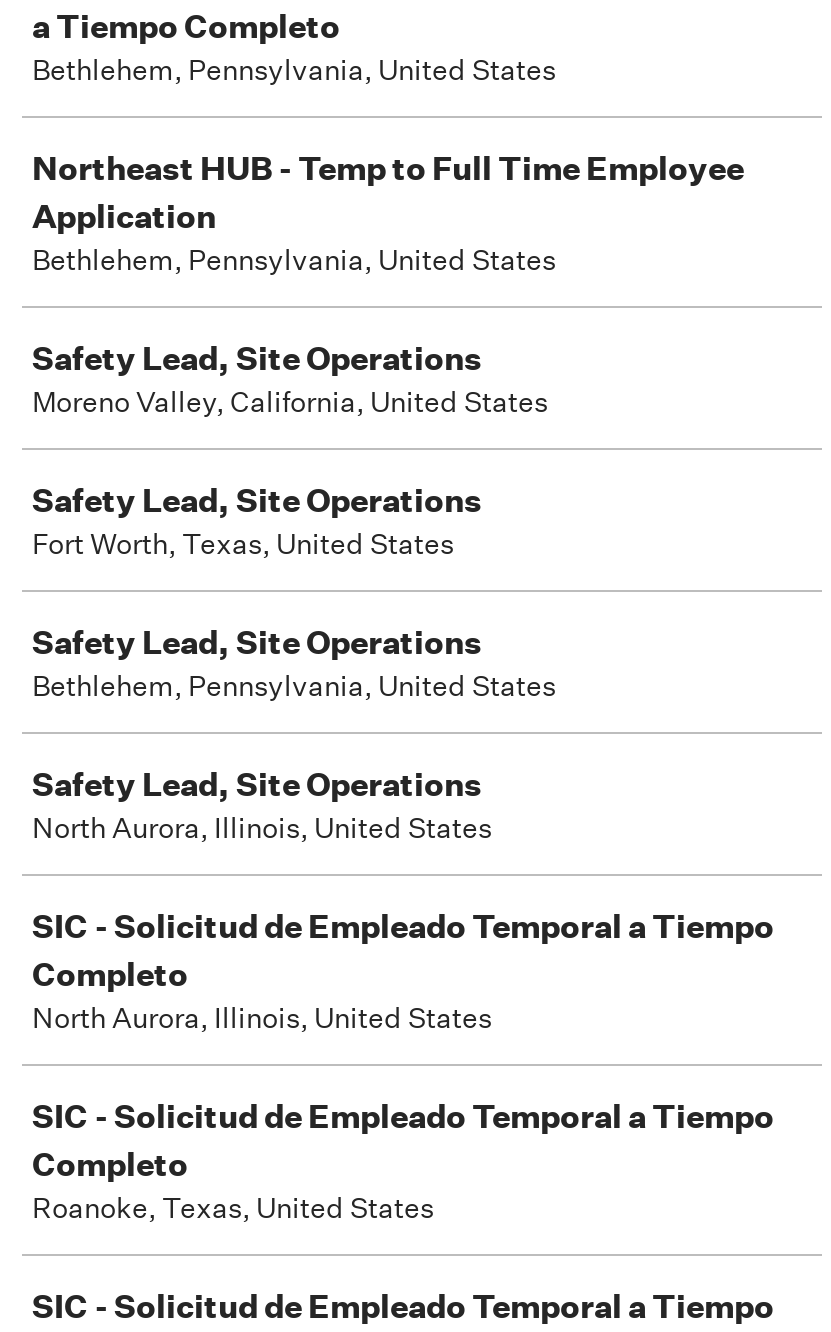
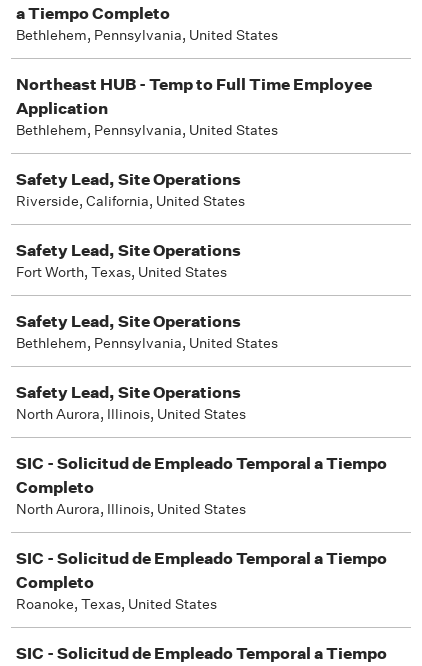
- Moreno Valley, California, United States
+ Riverside, California, United States
